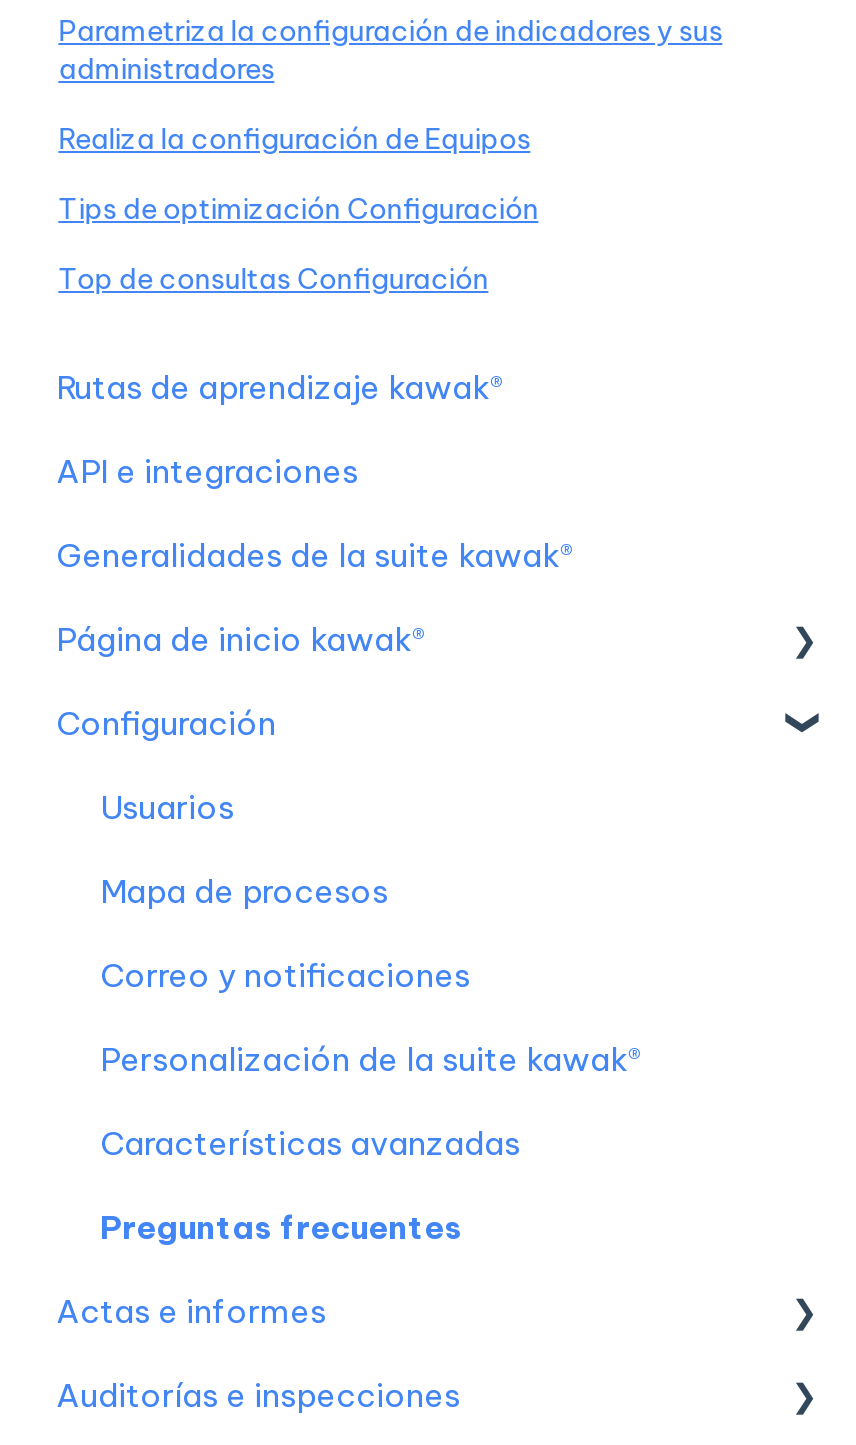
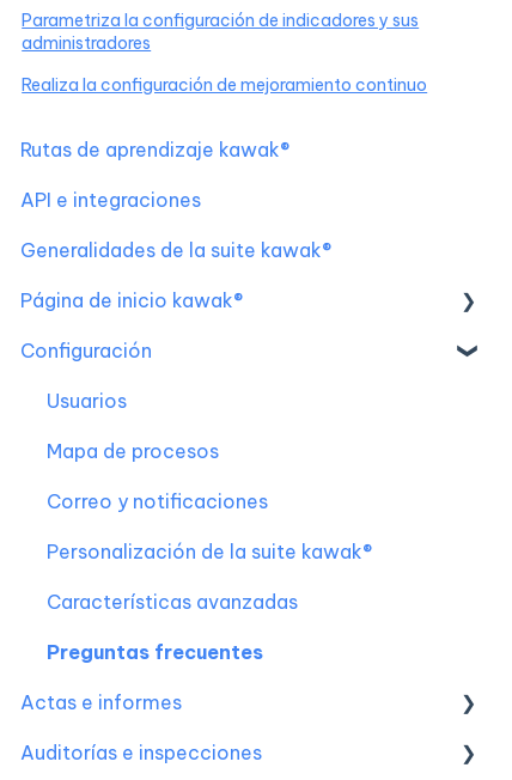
- Realiza la configuración de Equipos
- Tips de optimización Configuración
- Top de consultas Configuración
+ Realiza la configuración de mejoramiento continuo
